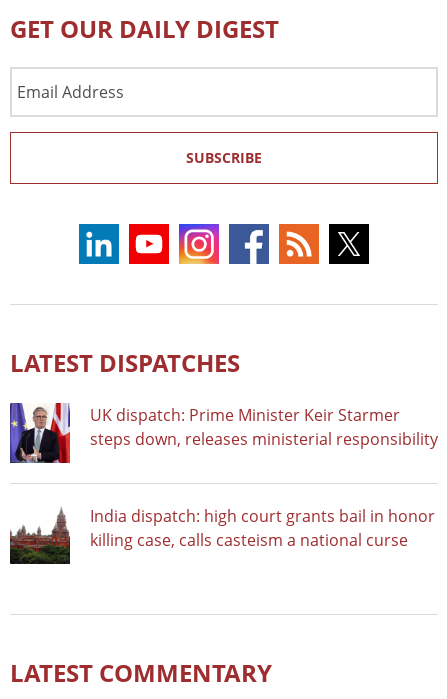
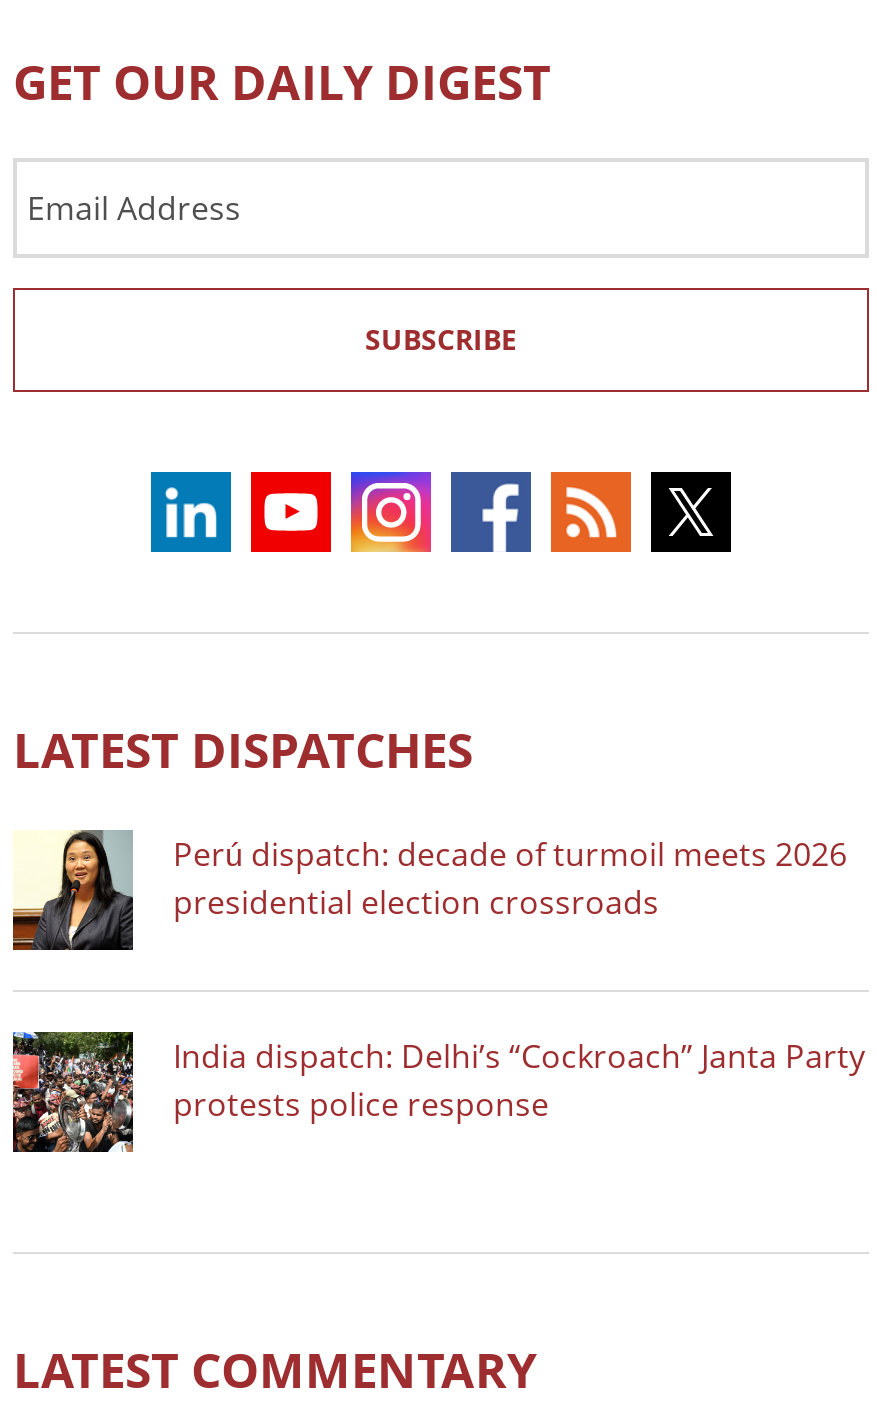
- [image]
- UK dispatch: Prime Minister Keir Starmer
- steps down, releases ministerial responsibility
+ [image]
+ Perú dispatch: decade of turmoil meets 2026
+ presidential election crossroads

- [image]
- India dispatch: high court grants bail in honor
- killing case, calls casteism a national curse
+ [image]
+ India dispatch: Delhi’s “Cockroach” Janta Party
+ protests police response
